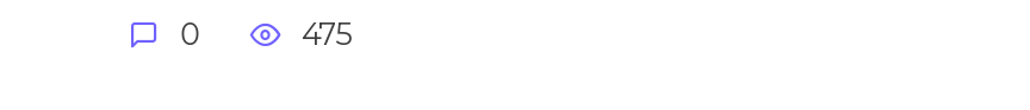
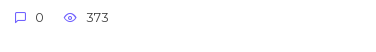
- 475
+ 373
